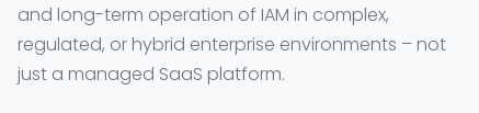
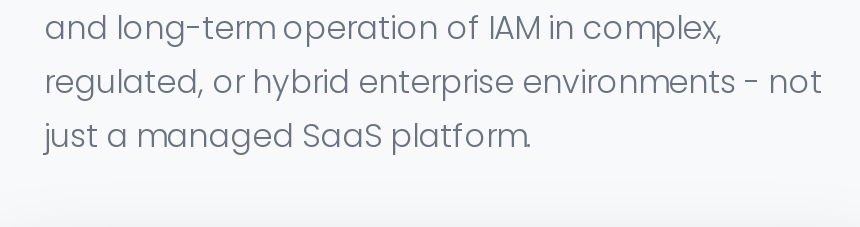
- regulated, or hybrid enterprise environments – not
+ regulated, or hybrid enterprise environments - not
